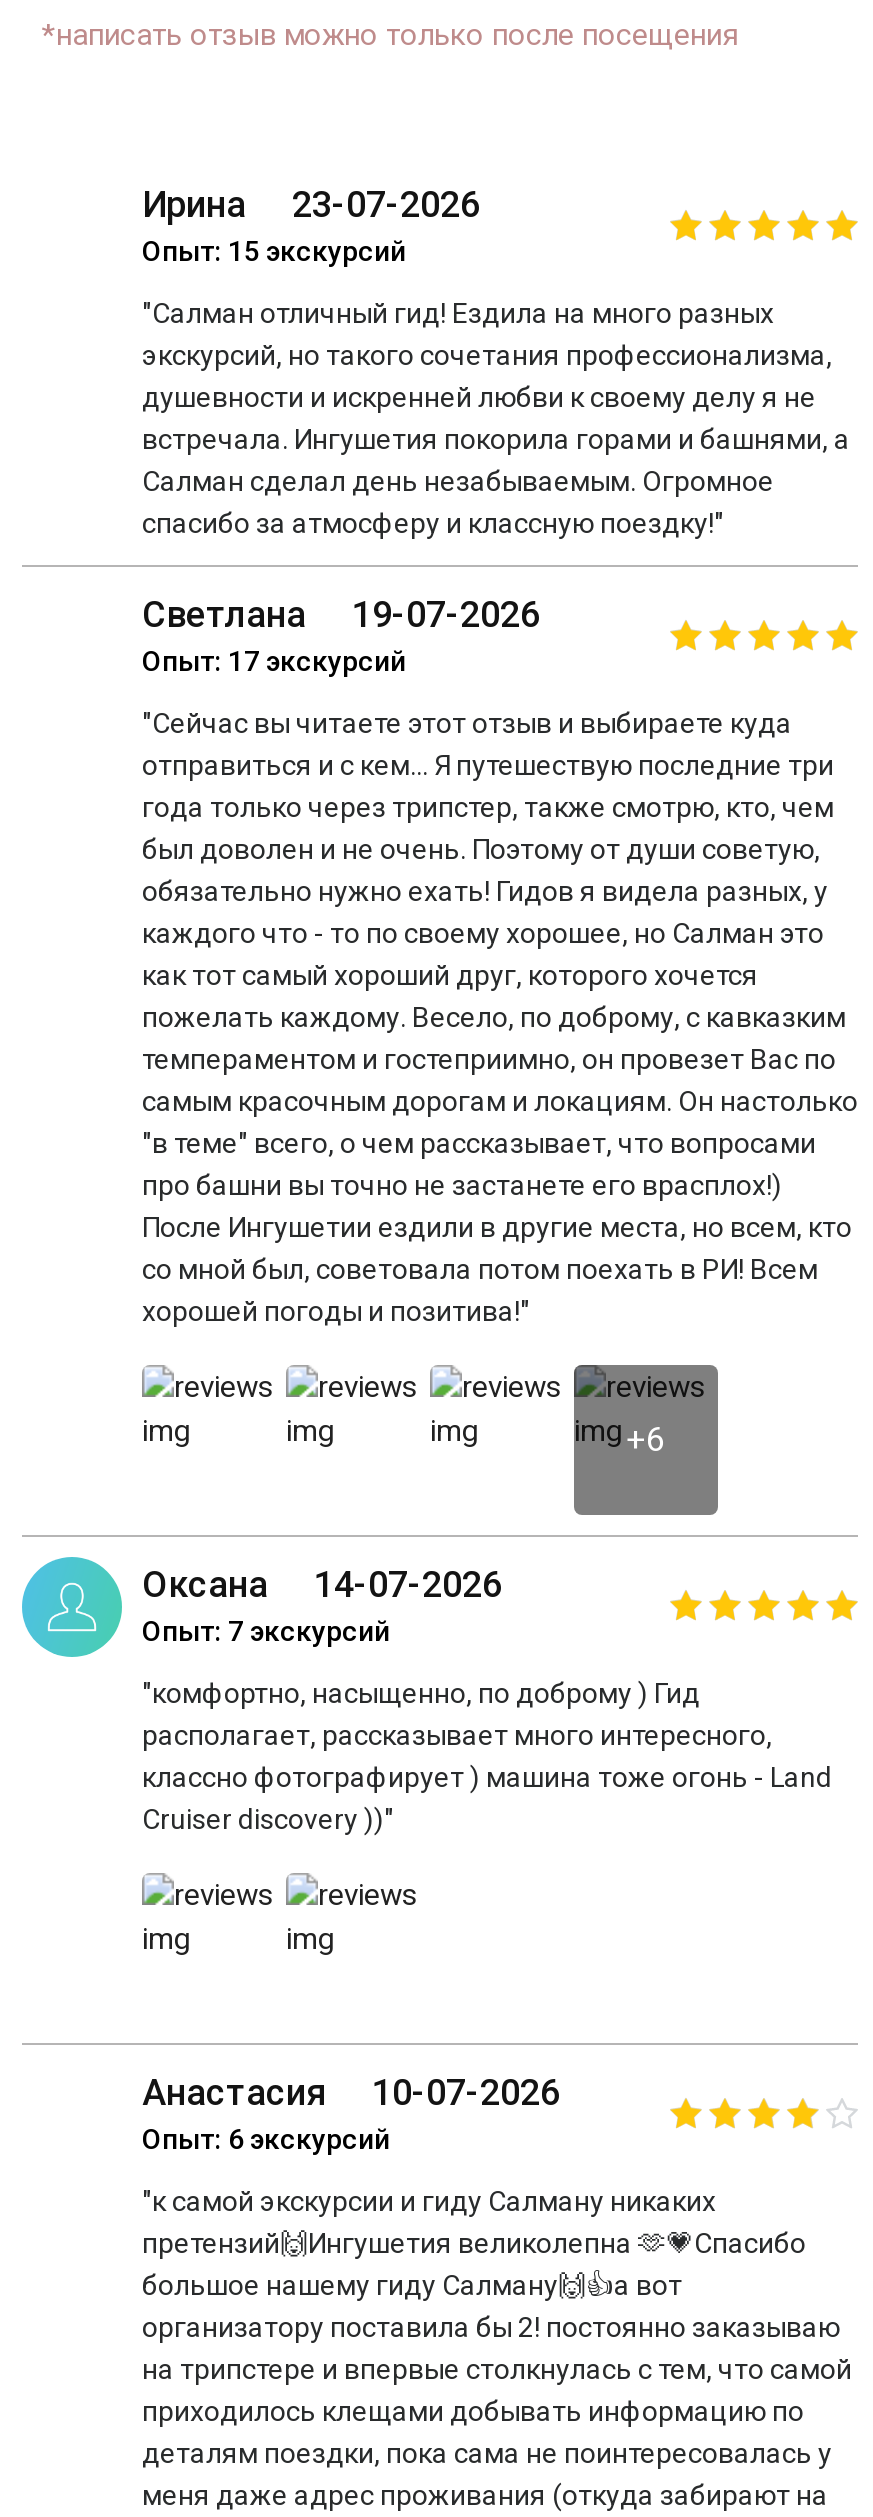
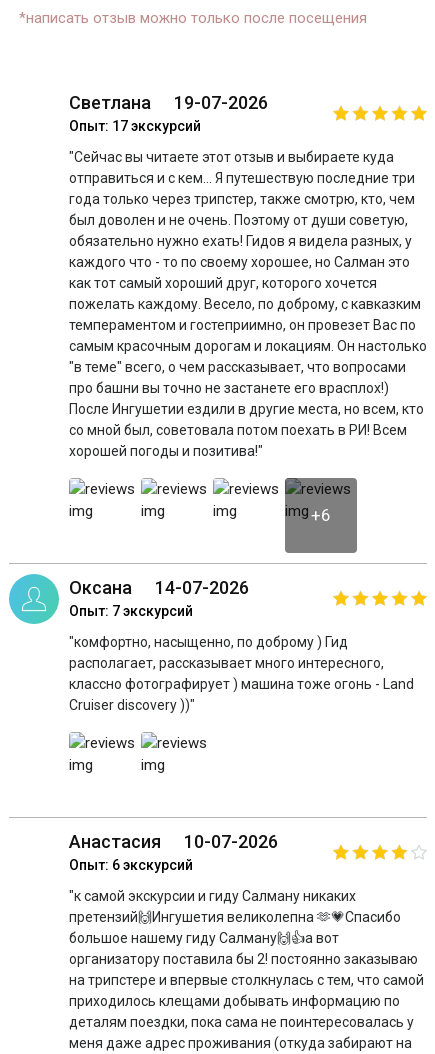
- Ирина
- 23-07-2026
- Опыт: 15 экскурсий
- "Салман отличный гид! Ездила на много разных
- экскурсий, но такого сочетания профессионализма,
- душевности и искренней любви к своему делу я не
- встречала. Ингушетия покорила горами и башнями, а
- Салман сделал день незабываемым. Огромное
- спасибо за атмосферу и классную поездку!"
